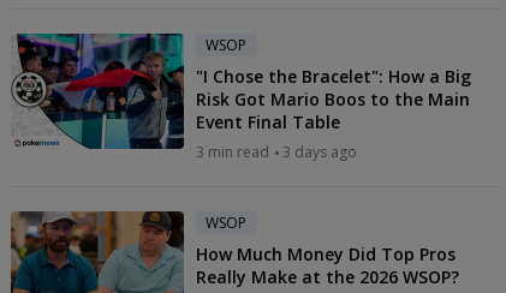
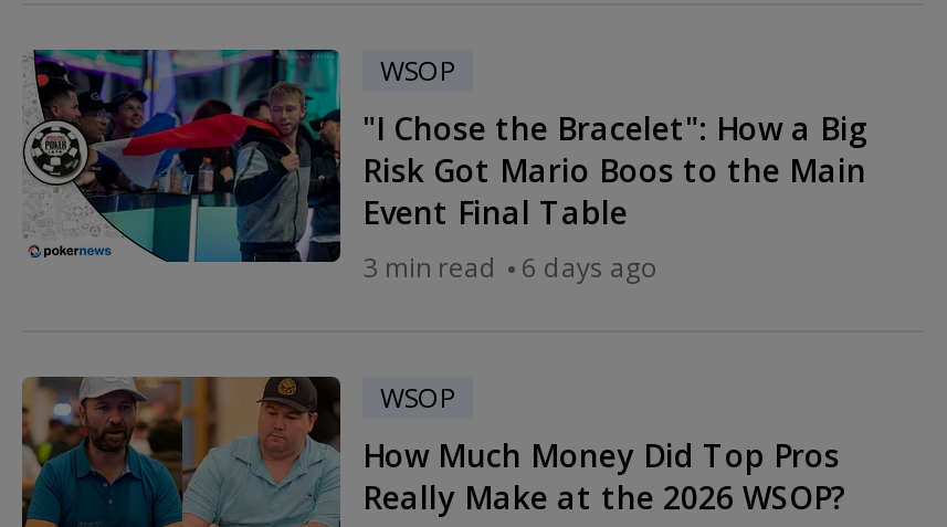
- 3 min read 3 days ago
+ 3 min read 6 days ago
